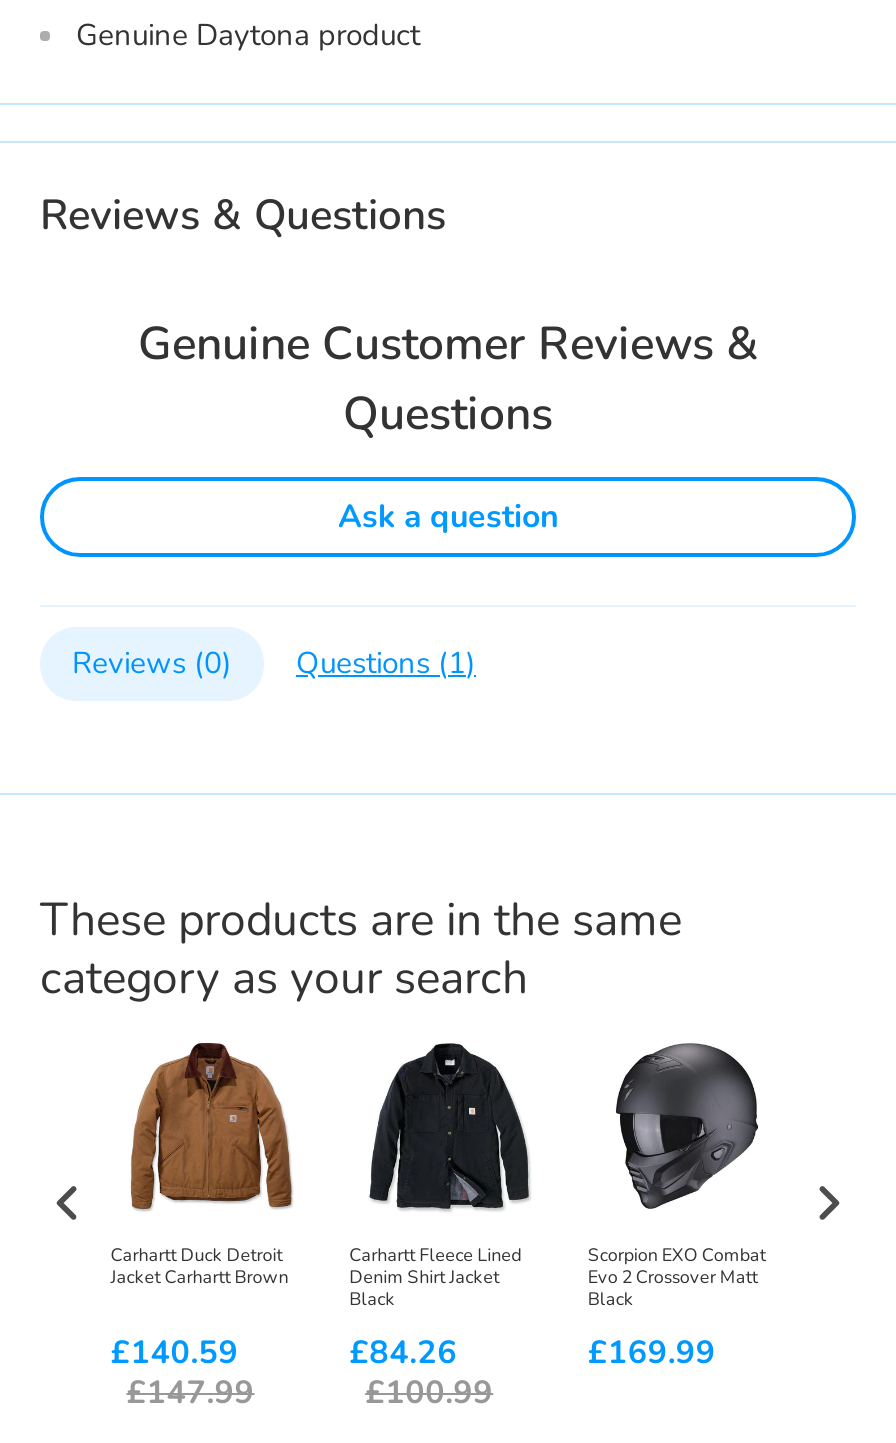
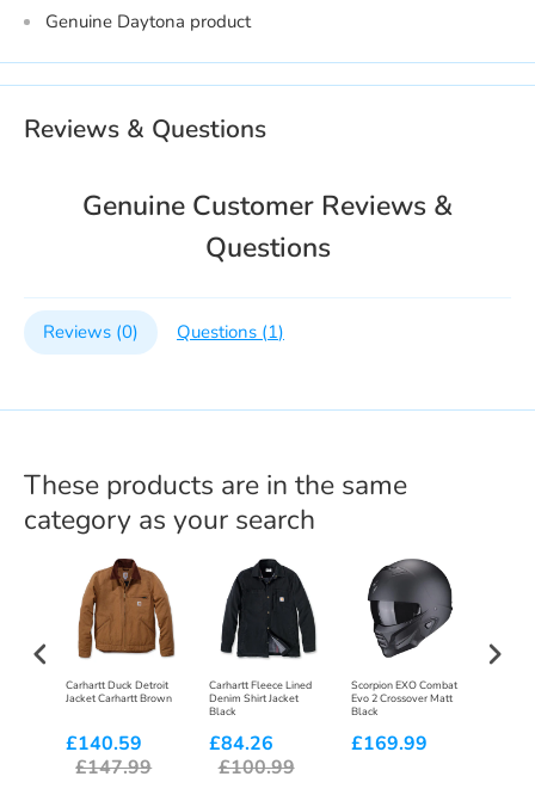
- Ask a question
